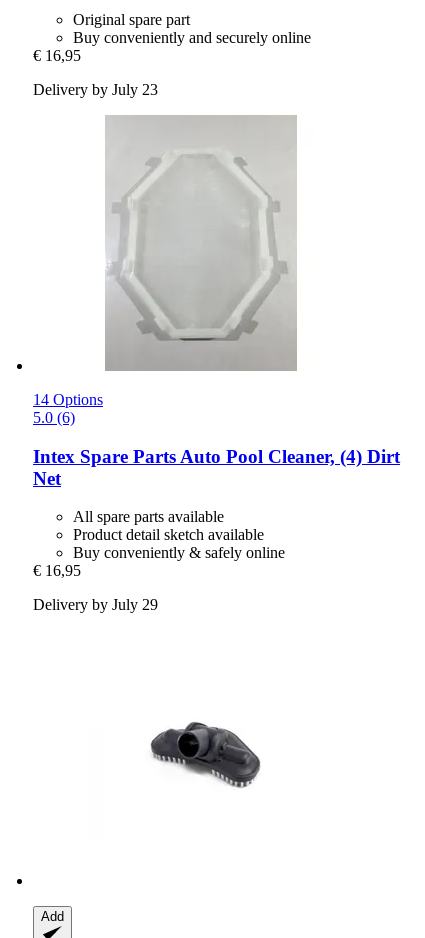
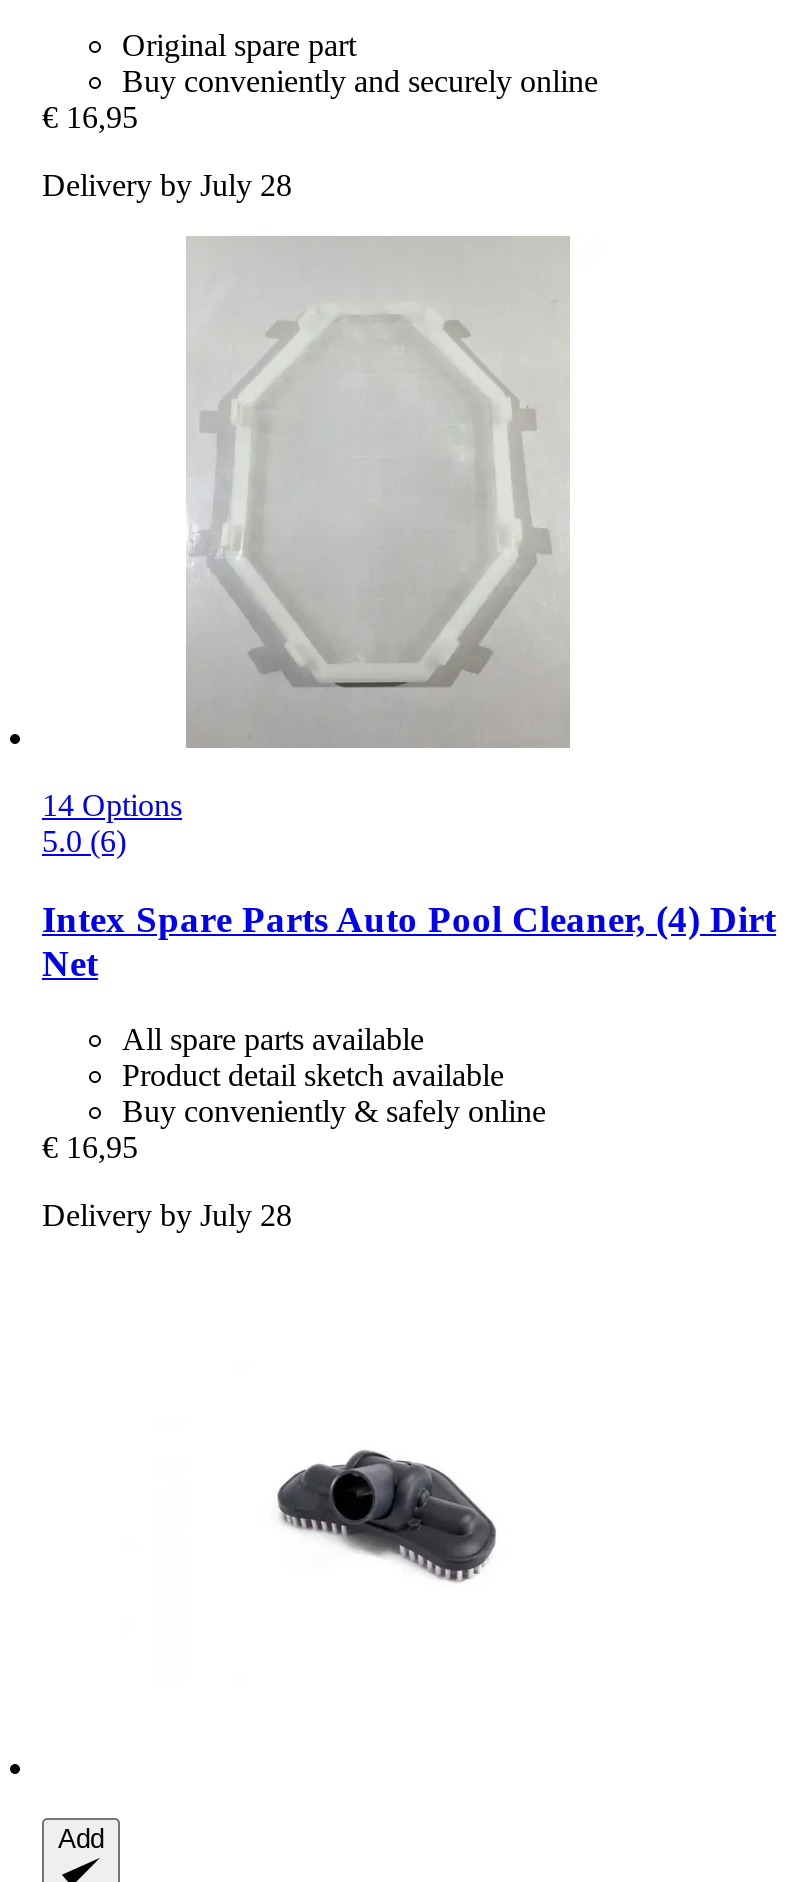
- Delivery by July 23
+ Delivery by July 28

- Delivery by July 29
+ Delivery by July 28
